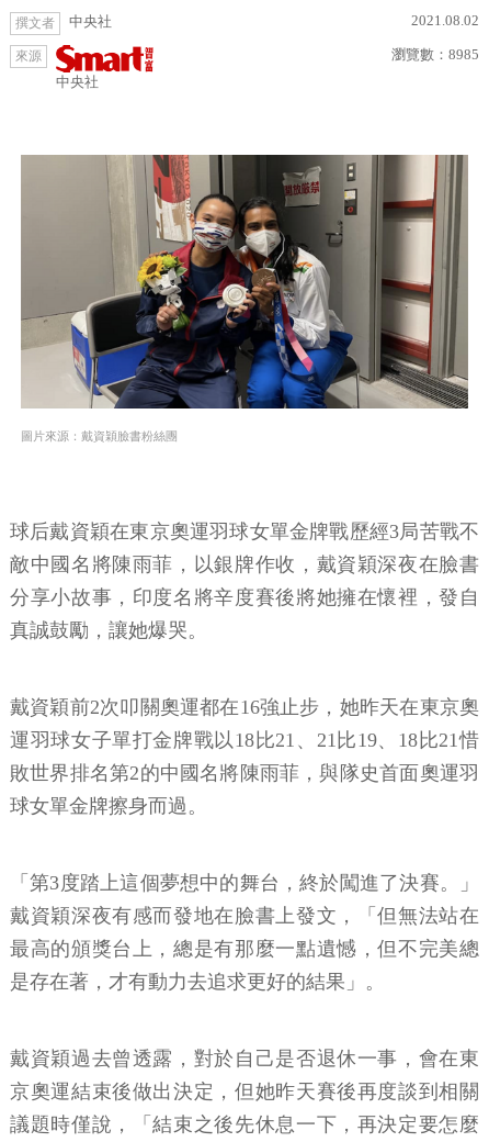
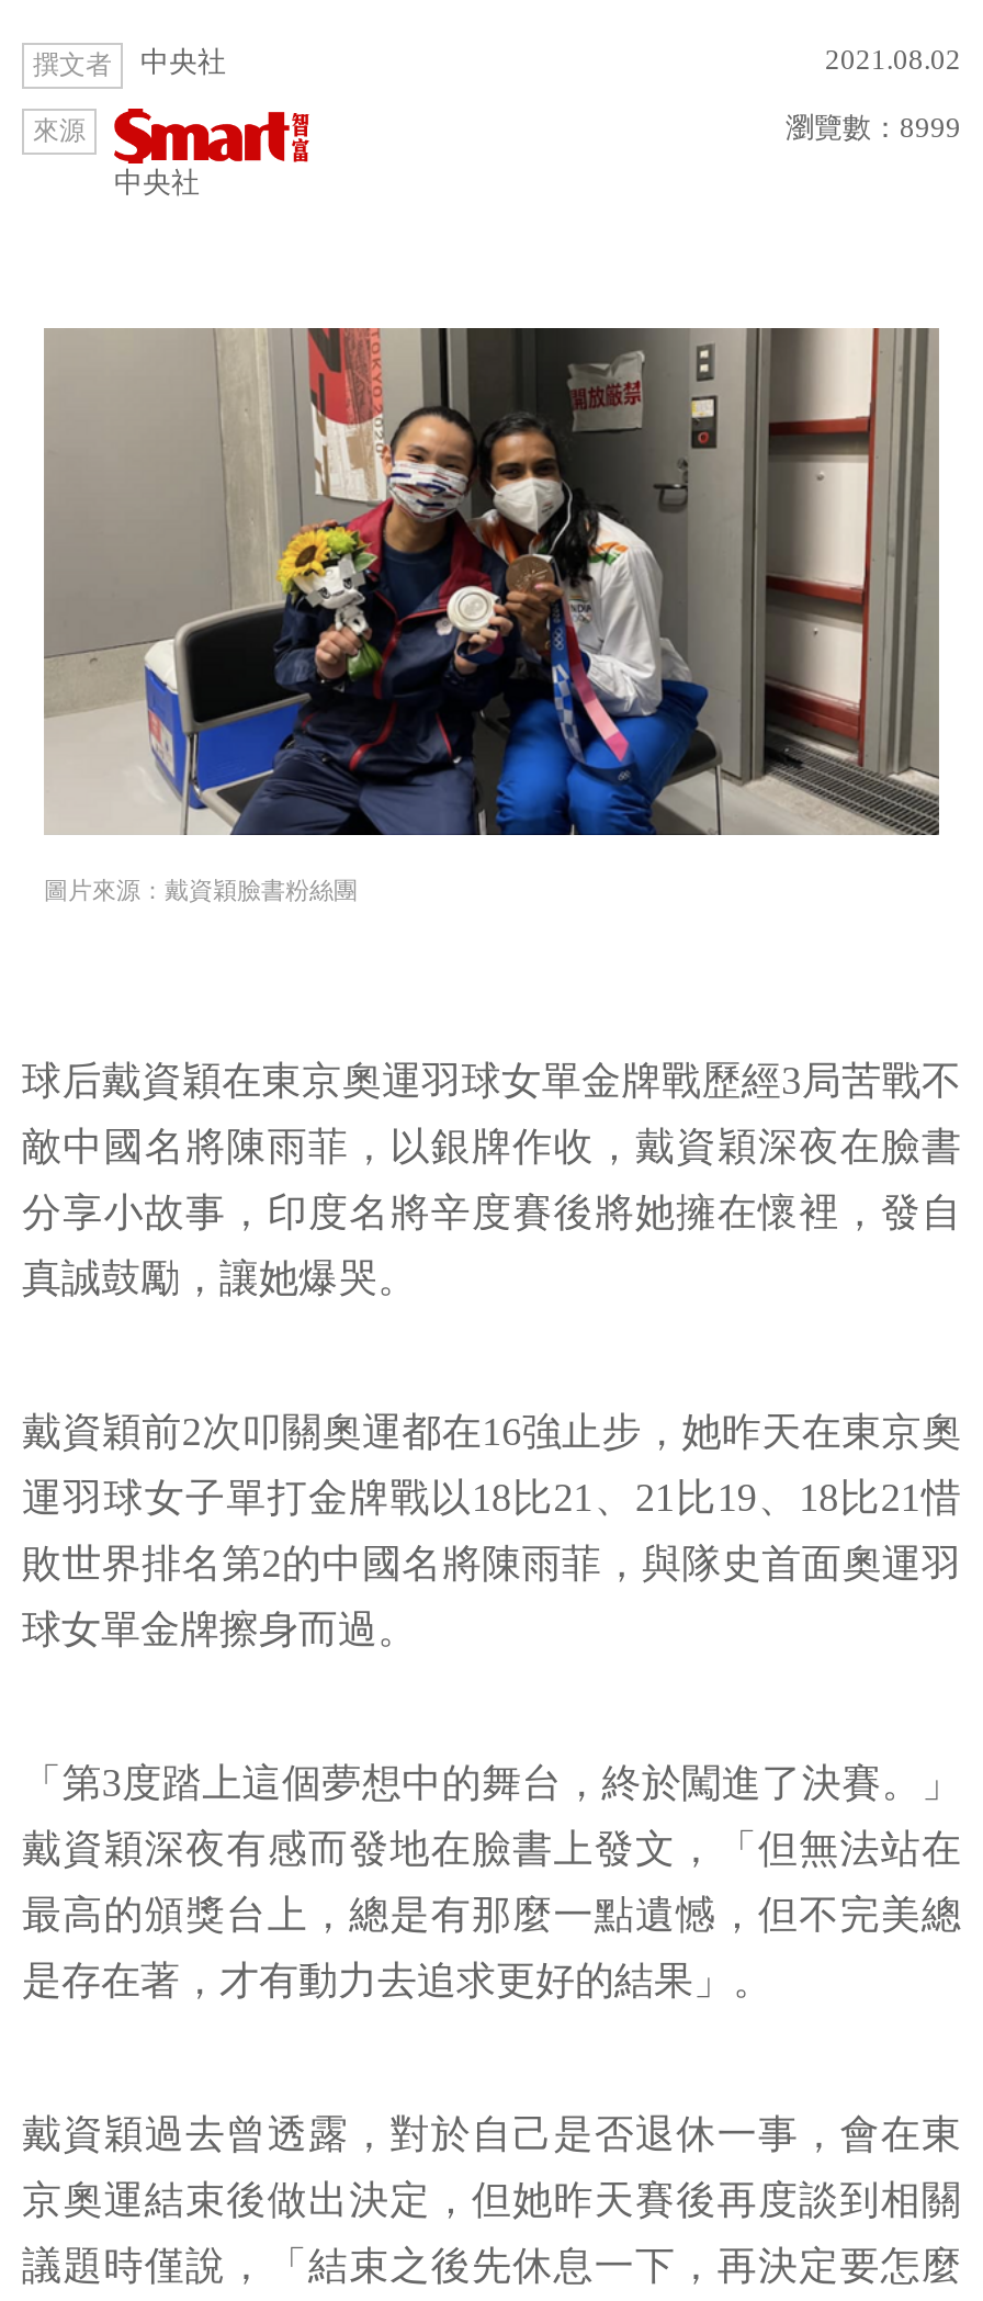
- 瀏覽數：8985
+ 瀏覽數：8999
